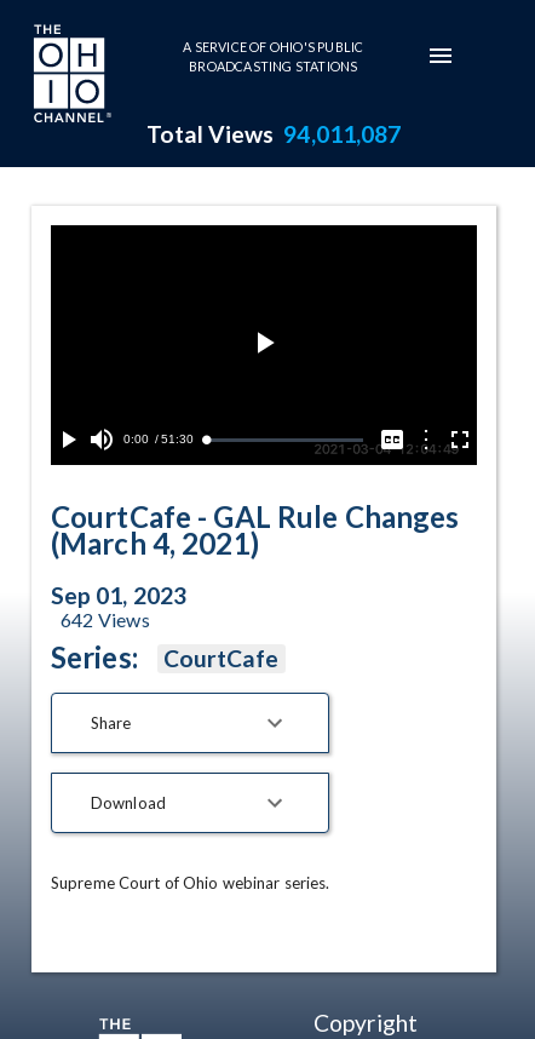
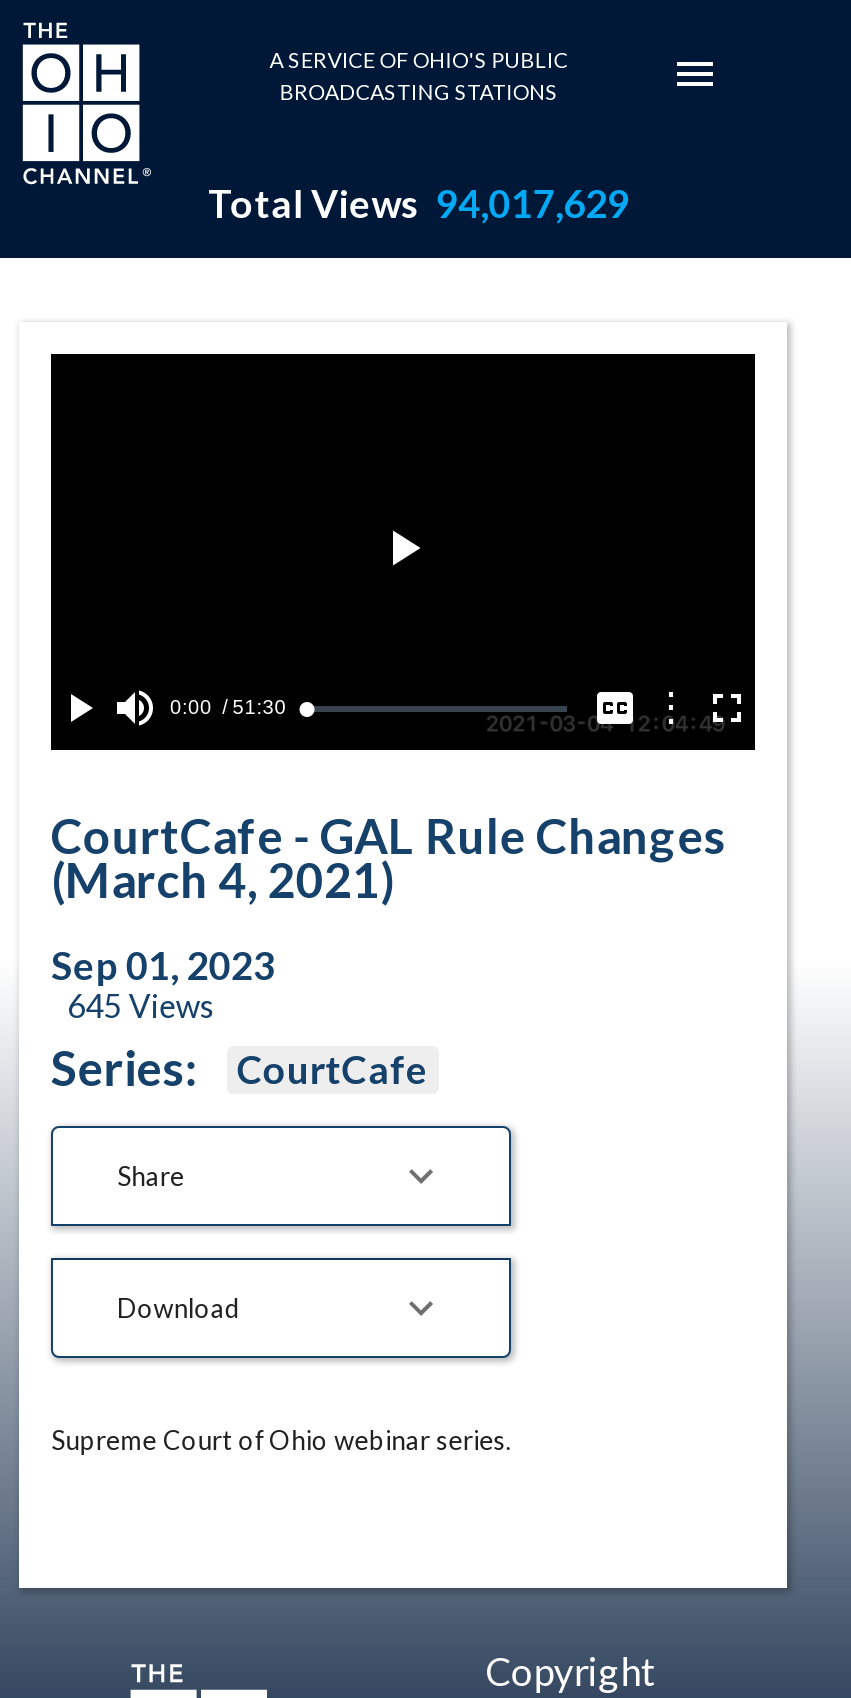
- Total Views 94,011,087
+ Total Views 94,017,629

- 642 Views
+ 645 Views
